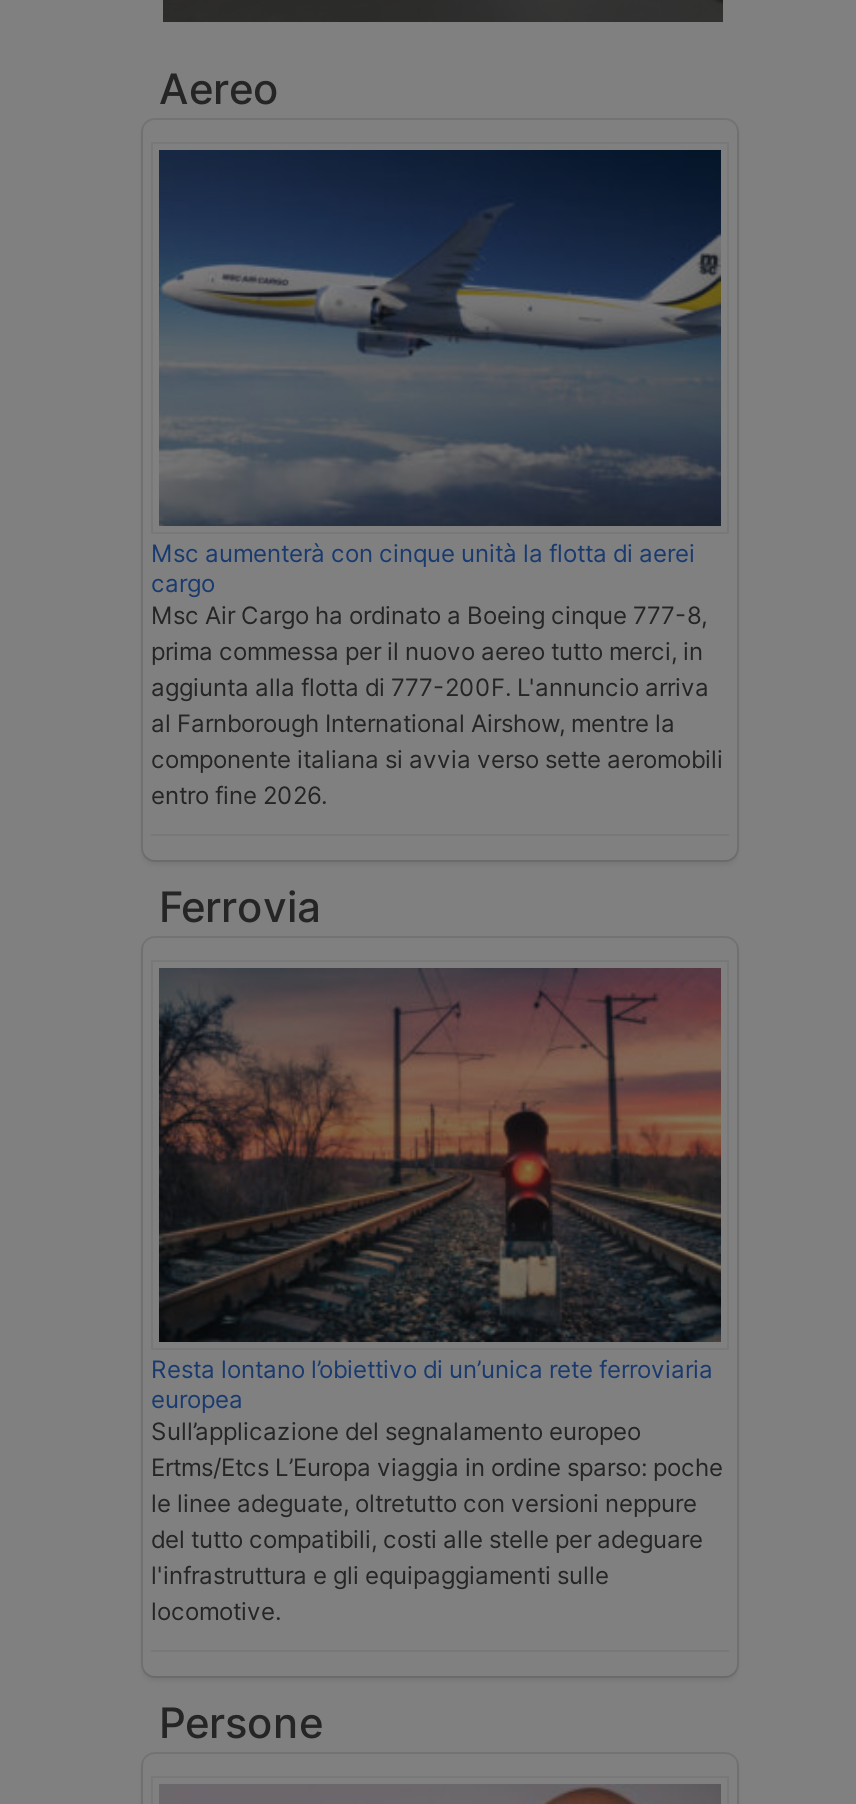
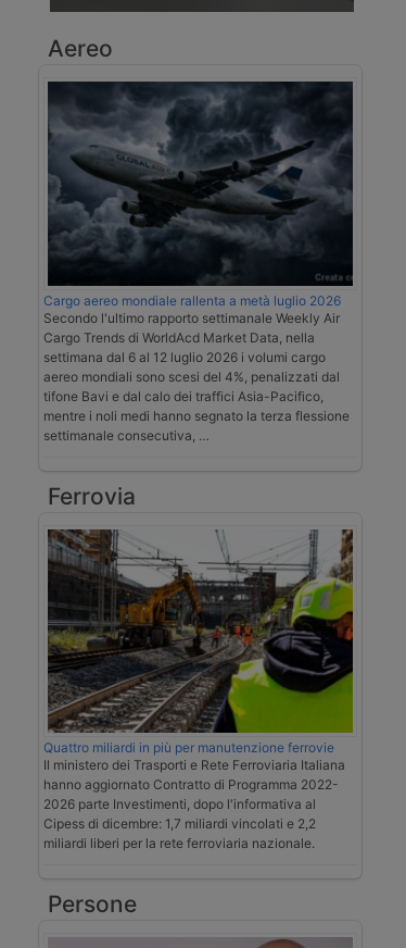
- [image]
- Msc aumenterà con cinque unità la flotta di aerei
- cargo
- Msc Air Cargo ha ordinato a Boeing cinque 777-8,
- prima commessa per il nuovo aereo tutto merci, in
- aggiunta alla flotta di 777-200F. L'annuncio arriva
- al Farnborough International Airshow, mentre la
- componente italiana si avvia verso sette aeromobili
- entro fine 2026.
+ [image]
+ Cargo aereo mondiale rallenta a metà luglio 2026
+ Secondo l'ultimo rapporto settimanale Weekly Air
+ Cargo Trends di WorldAcd Market Data, nella
+ settimana dal 6 al 12 luglio 2026 i volumi cargo
+ aereo mondiali sono scesi del 4%, penalizzati dal
+ tifone Bavi e dal calo dei traffici Asia-Pacifico,
+ mentre i noli medi hanno segnato la terza flessione
+ settimanale consecutiva, …

- [image]
- Resta lontano l’obiettivo di un’unica rete ferroviaria
- europea
- Sull’applicazione del segnalamento europeo
- Ertms/Etcs L’Europa viaggia in ordine sparso: poche
- le linee adeguate, oltretutto con versioni neppure
- del tutto compatibili, costi alle stelle per adeguare
- l'infrastruttura e gli equipaggiamenti sulle
- locomotive.
+ [image]
+ Quattro miliardi in più per manutenzione ferrovie
+ Il ministero dei Trasporti e Rete Ferroviaria Italiana
+ hanno aggiornato Contratto di Programma 2022-
+ 2026 parte Investimenti, dopo l'informativa al
+ Cipess di dicembre: 1,7 miliardi vincolati e 2,2
+ miliardi liberi per la rete ferroviaria nazionale.
